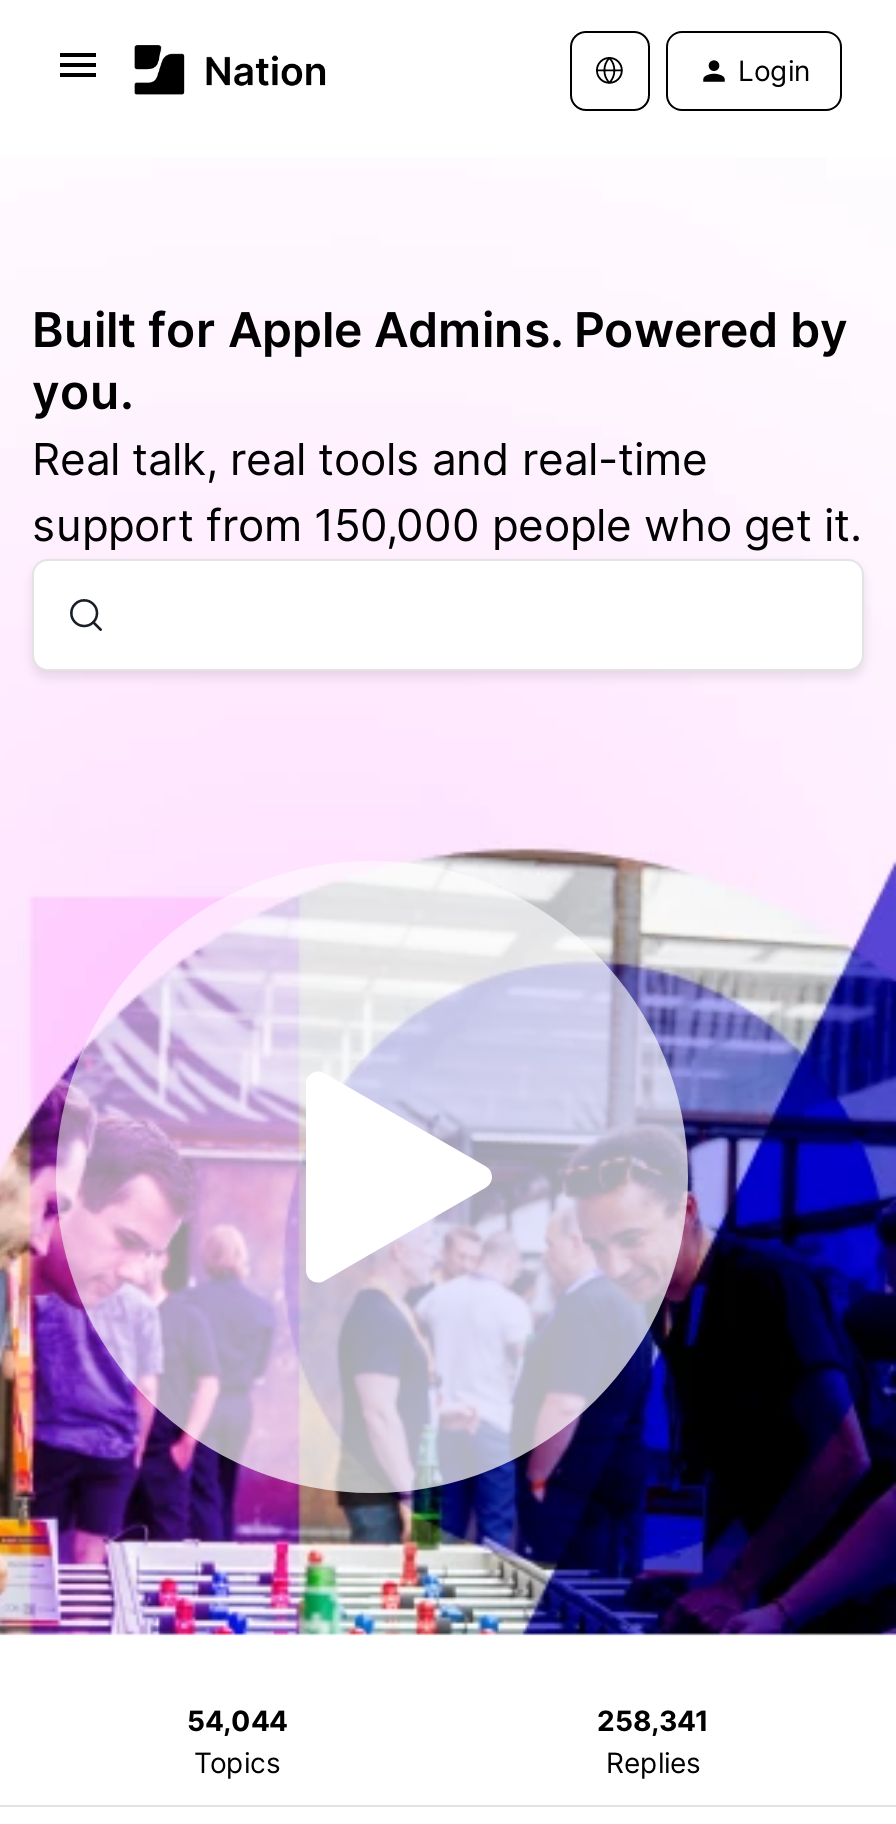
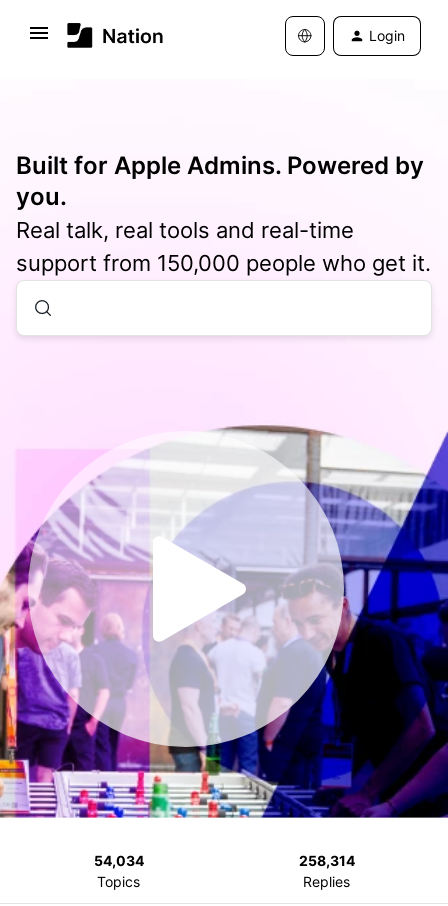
- 54,044
+ 54,034

- 258,341
+ 258,314
